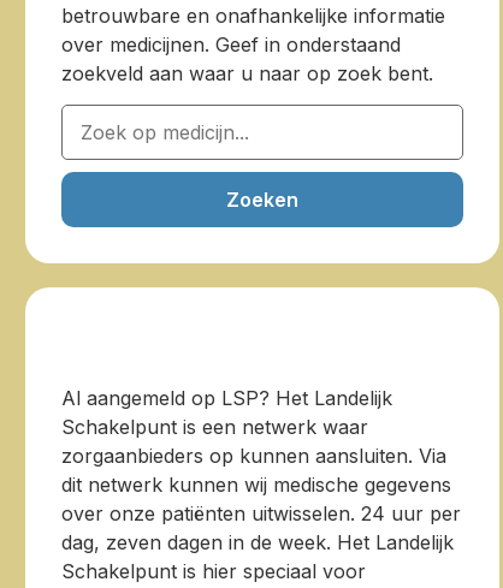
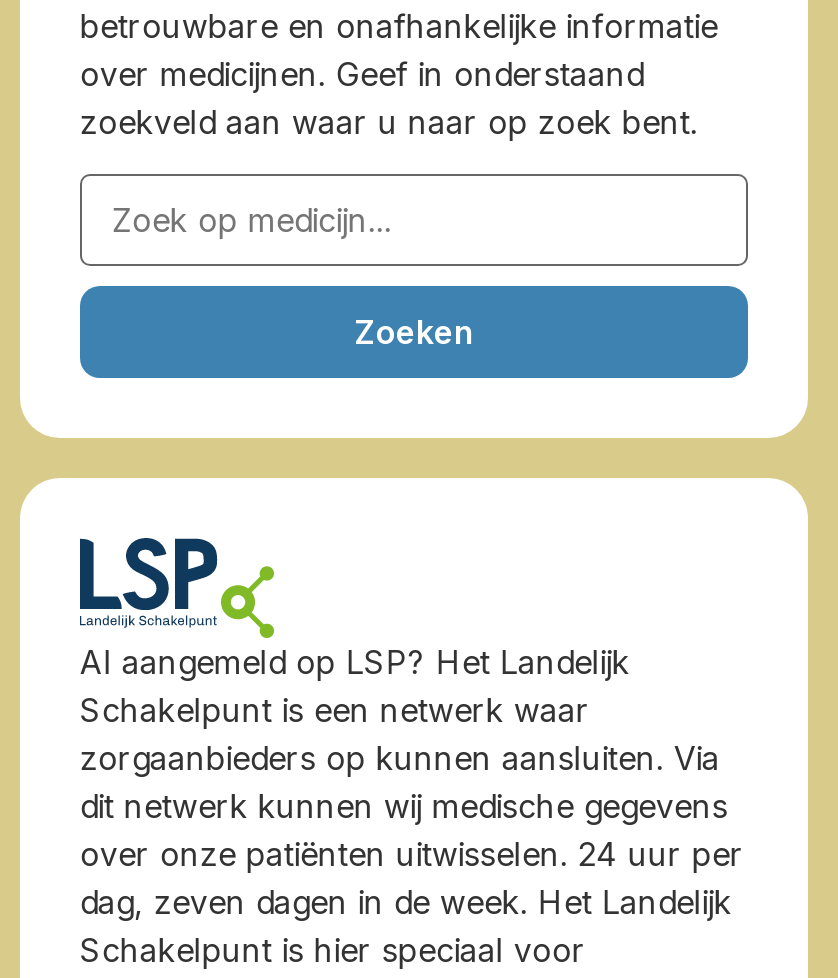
+ [image]
